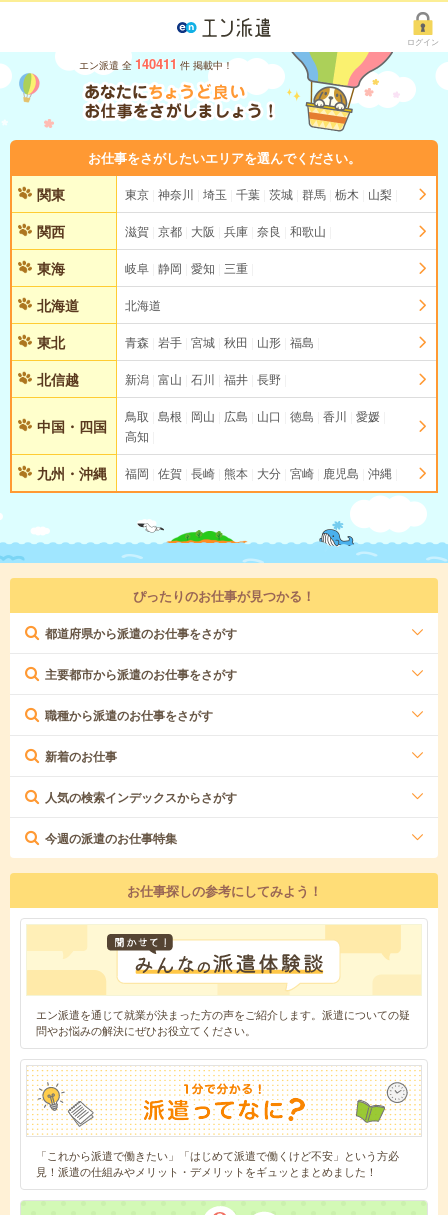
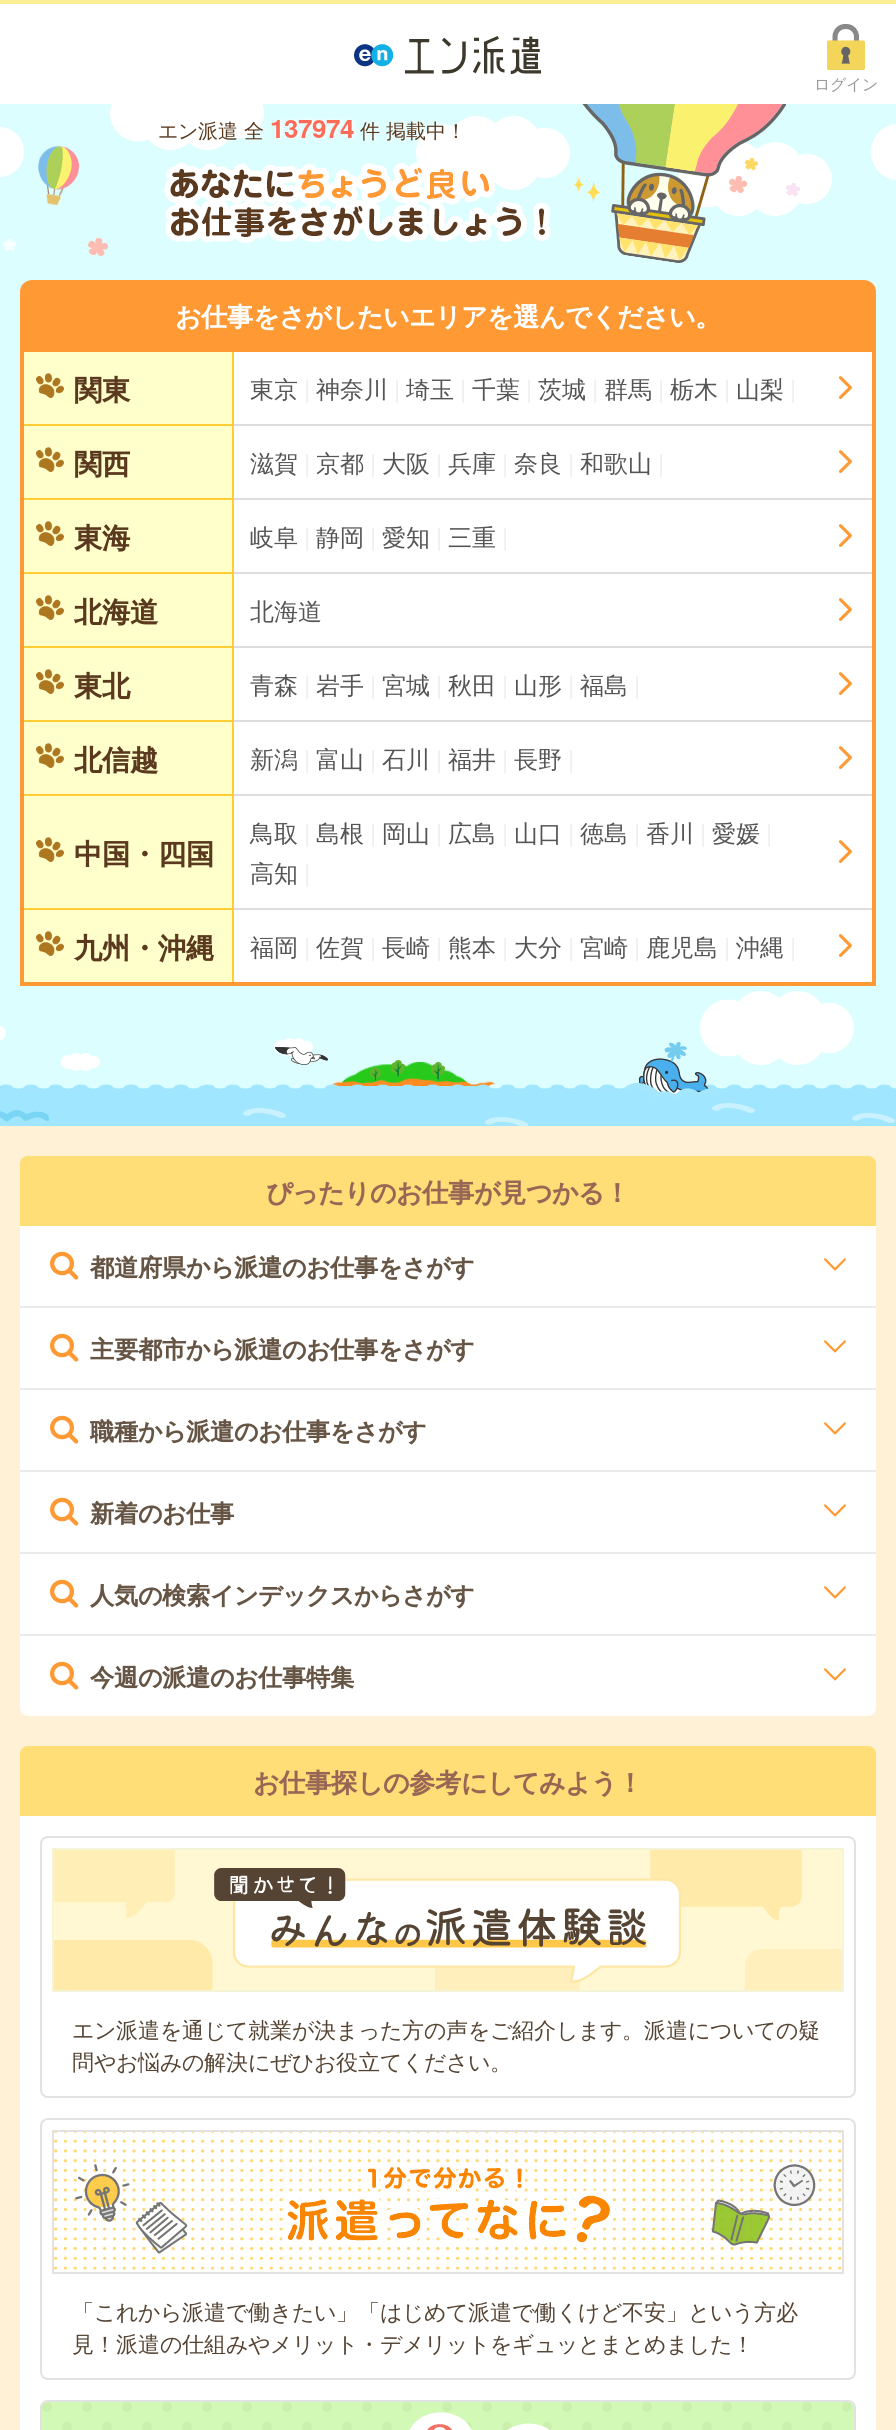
- エン派遣 全 140411 件 掲載中！
+ エン派遣 全 137974 件 掲載中！
